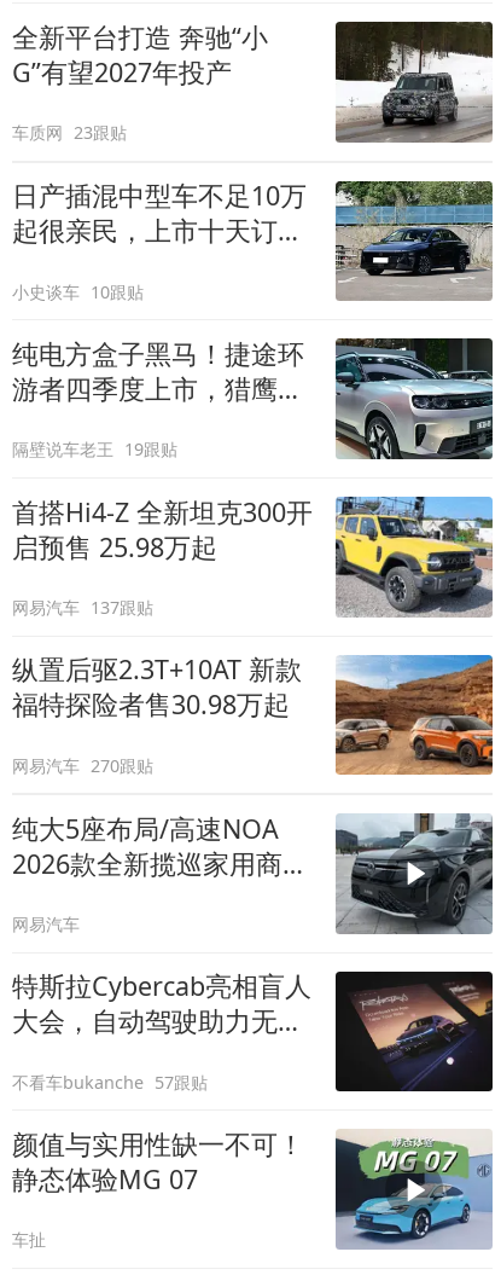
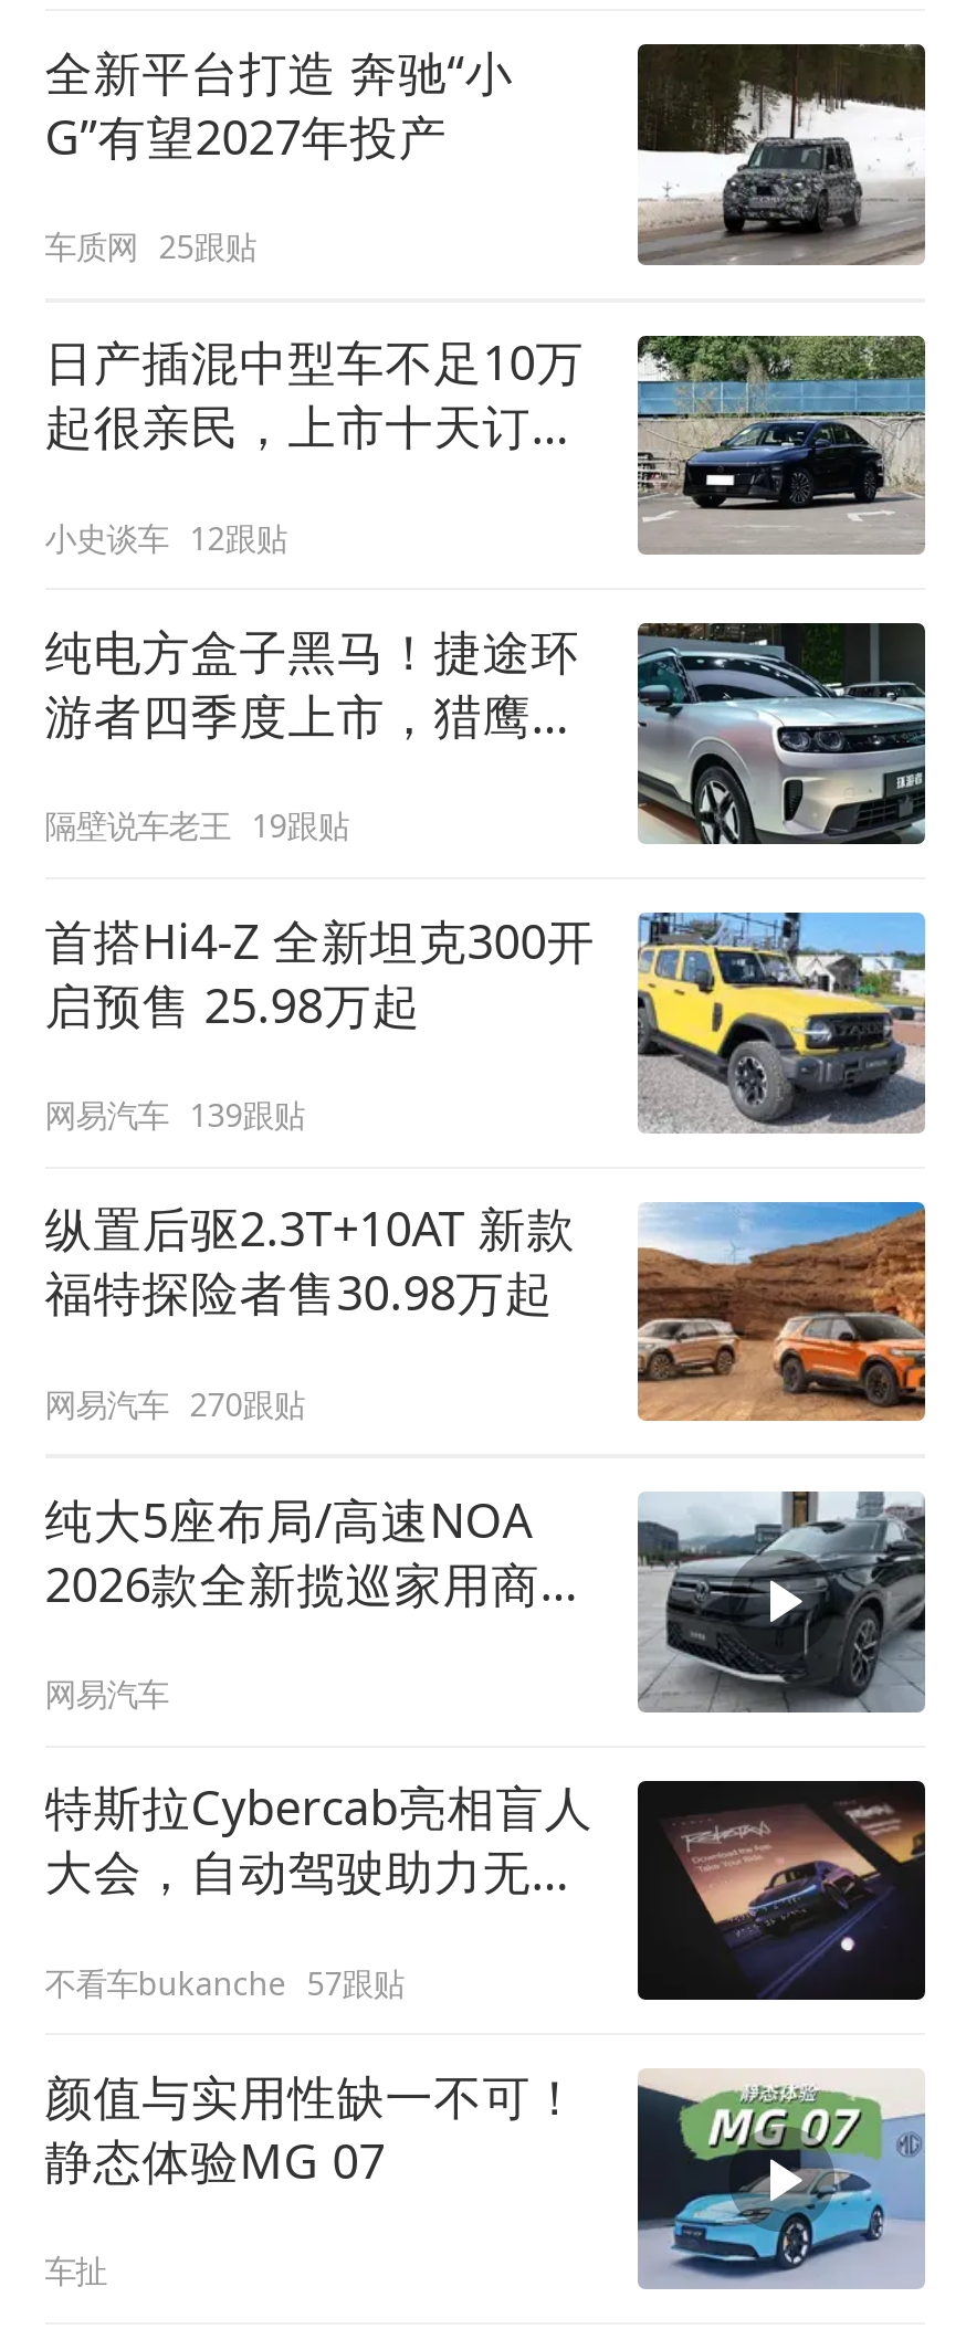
- 车质网 23跟贴
+ 车质网 25跟贴

- 小史谈车 10跟贴
+ 小史谈车 12跟贴

- 网易汽车 137跟贴
+ 网易汽车 139跟贴
